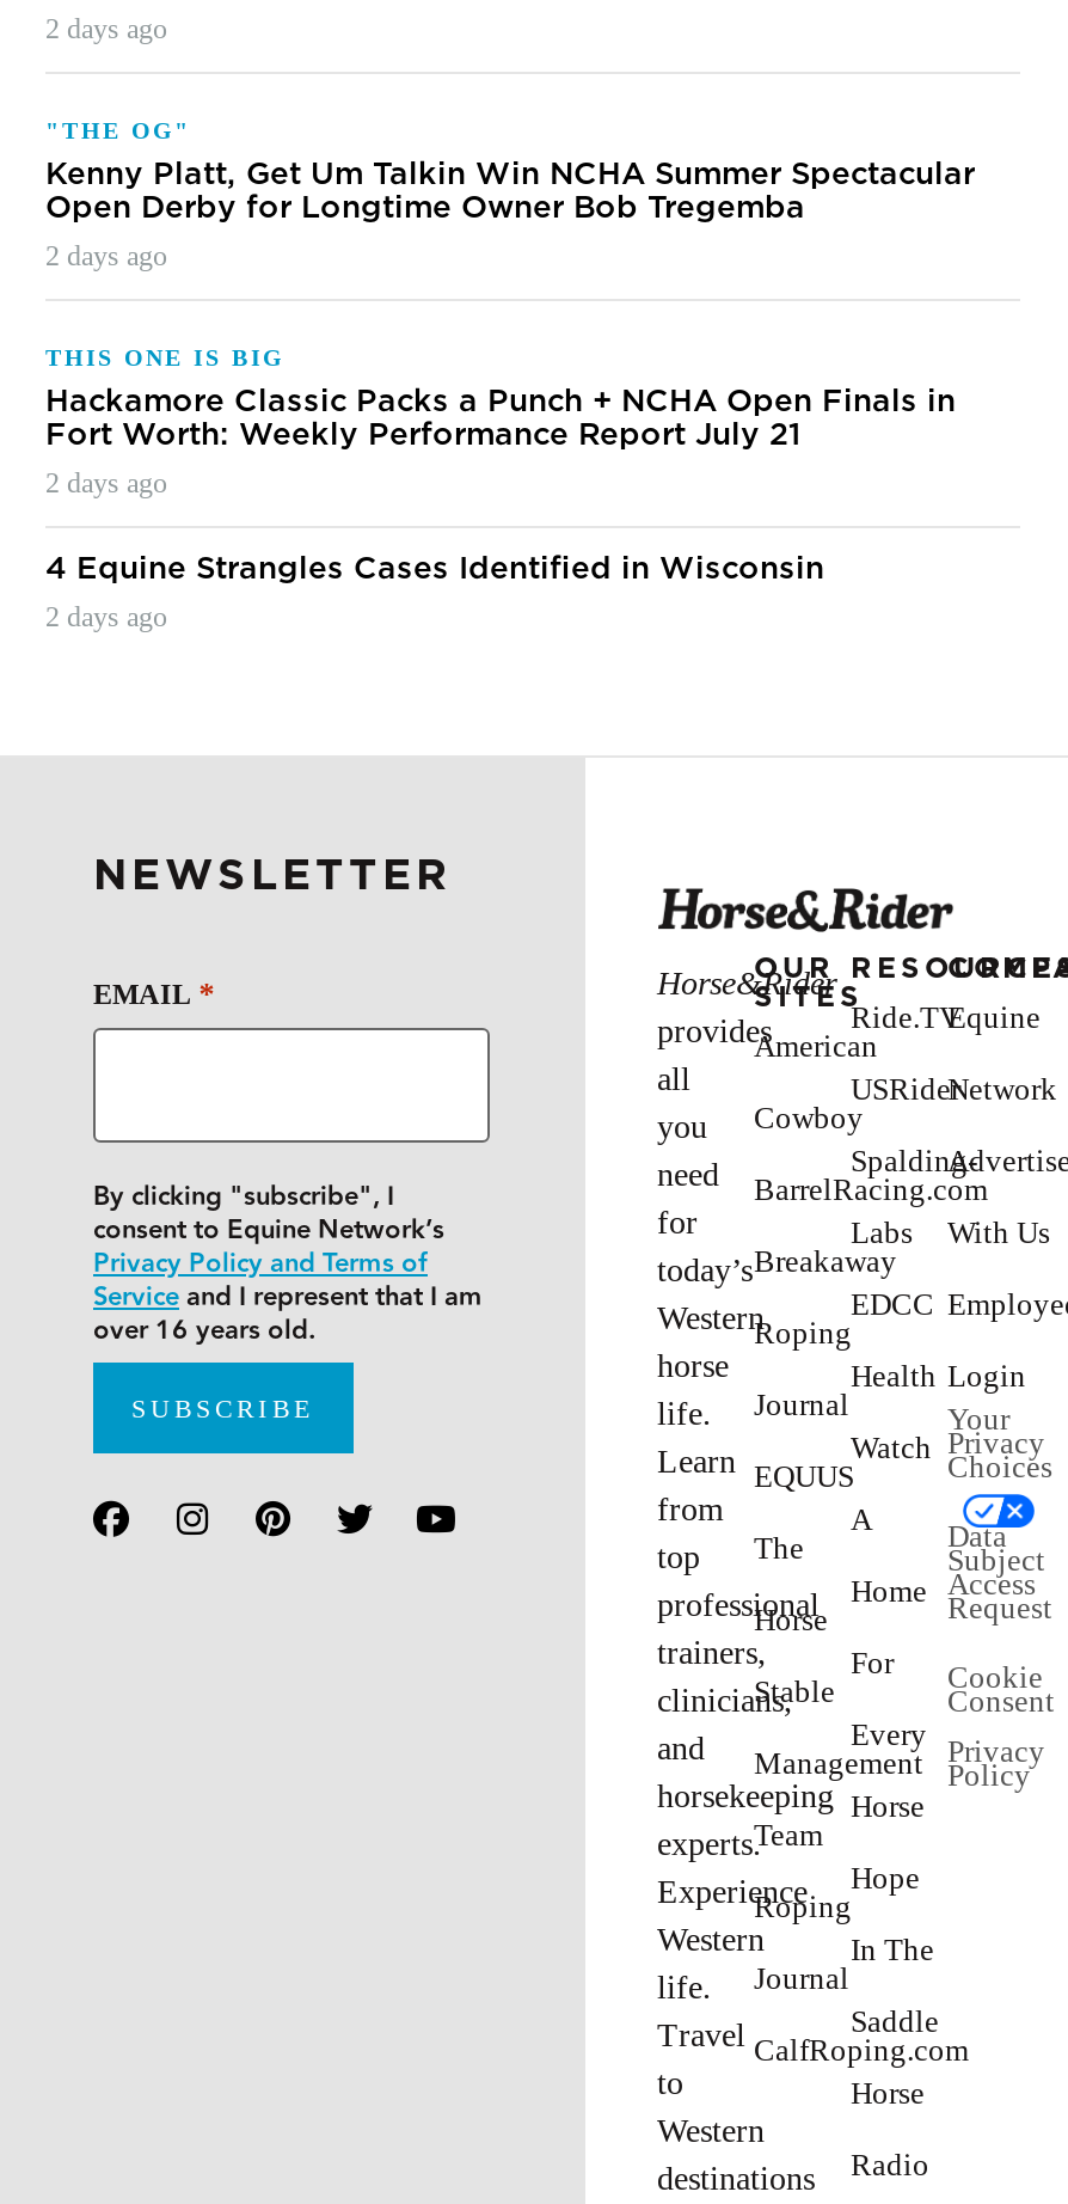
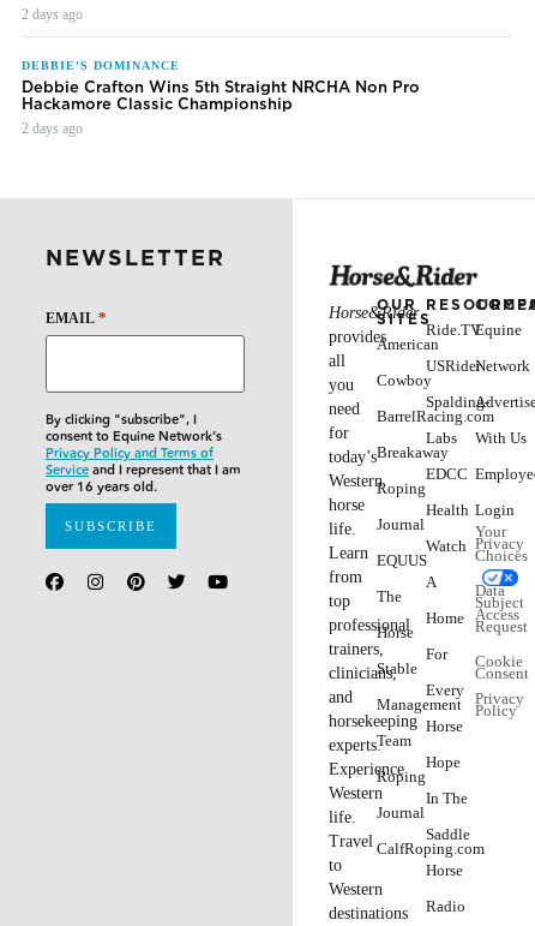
- "THE OG"
- Kenny Platt, Get Um Talkin Win NCHA Summer Spectacular
- Open Derby for Longtime Owner Bob Tregemba
- 2 days ago
- THIS ONE IS BIG
- Hackamore Classic Packs a Punch + NCHA Open Finals in
- Fort Worth: Weekly Performance Report July 21
- 2 days ago
- 4 Equine Strangles Cases Identified in Wisconsin
+ DEBBIE'S DOMINANCE
+ Debbie Crafton Wins 5th Straight NRCHA Non Pro
+ Hackamore Classic Championship
